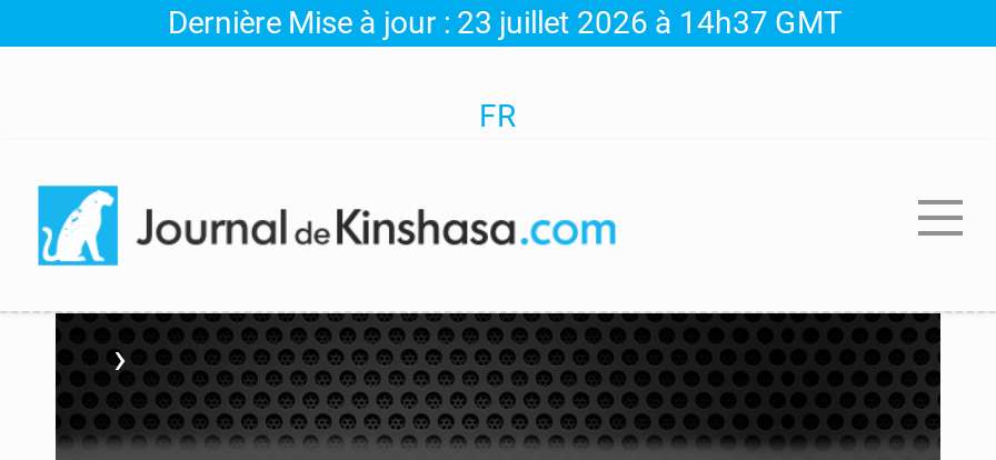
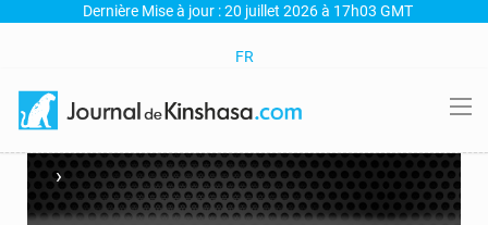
- Dernière Mise à jour : 23 juillet 2026 à 14h37 GMT
+ Dernière Mise à jour : 20 juillet 2026 à 17h03 GMT
